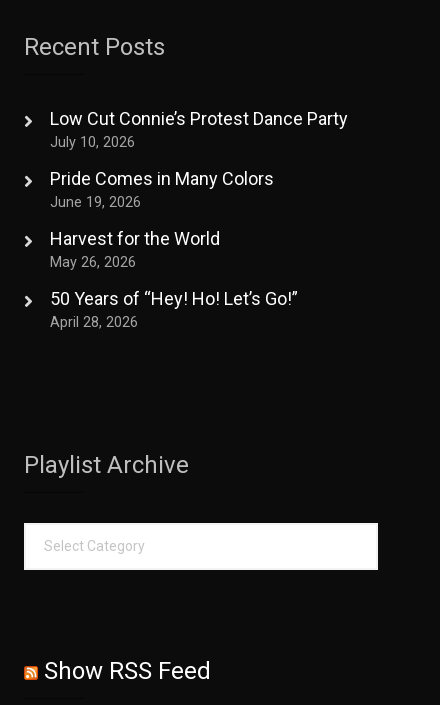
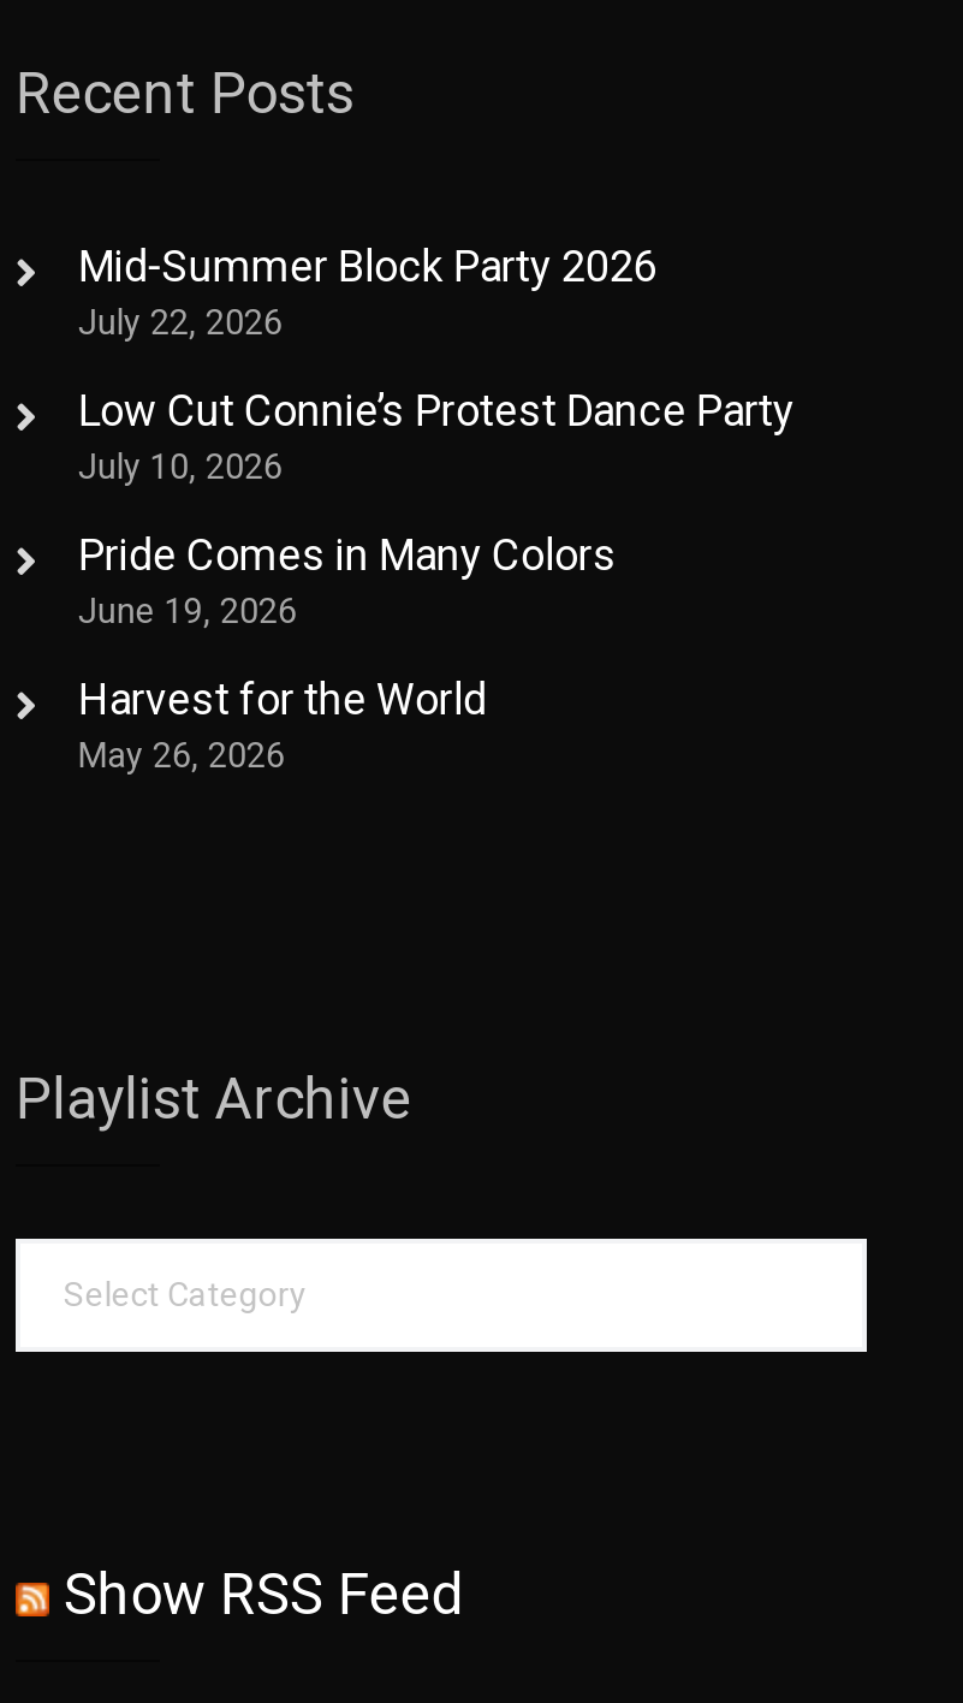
+ Mid-Summer Block Party 2026
+ July 22, 2026

moved down: Low Cut Connie’s Protest Dance Party | July 10, 2026 | Pride Comes in Many Colors | June 19, 2026 | Harvest for the World | May 26, 2026

- 50 Years of “Hey! Ho! Let’s Go!”
- April 28, 2026
